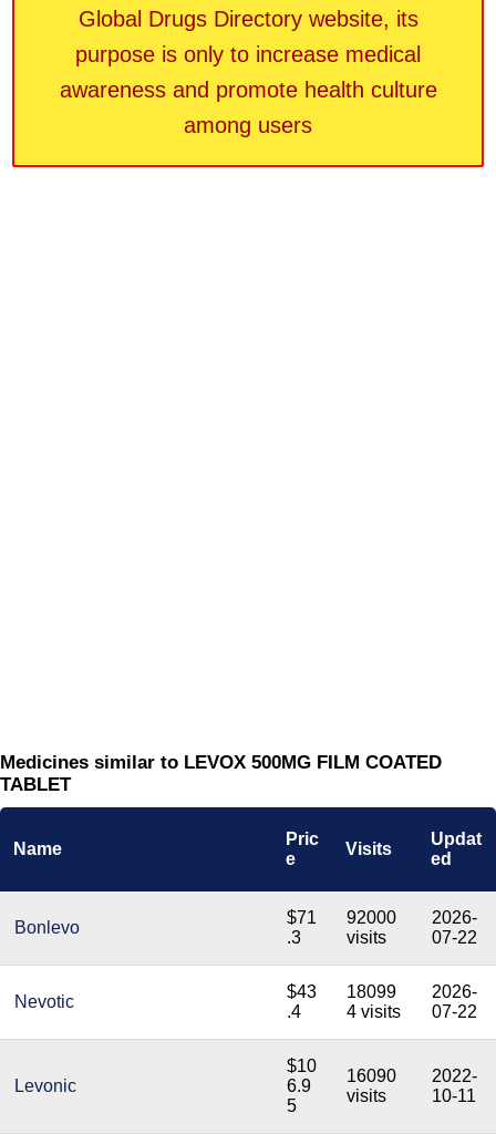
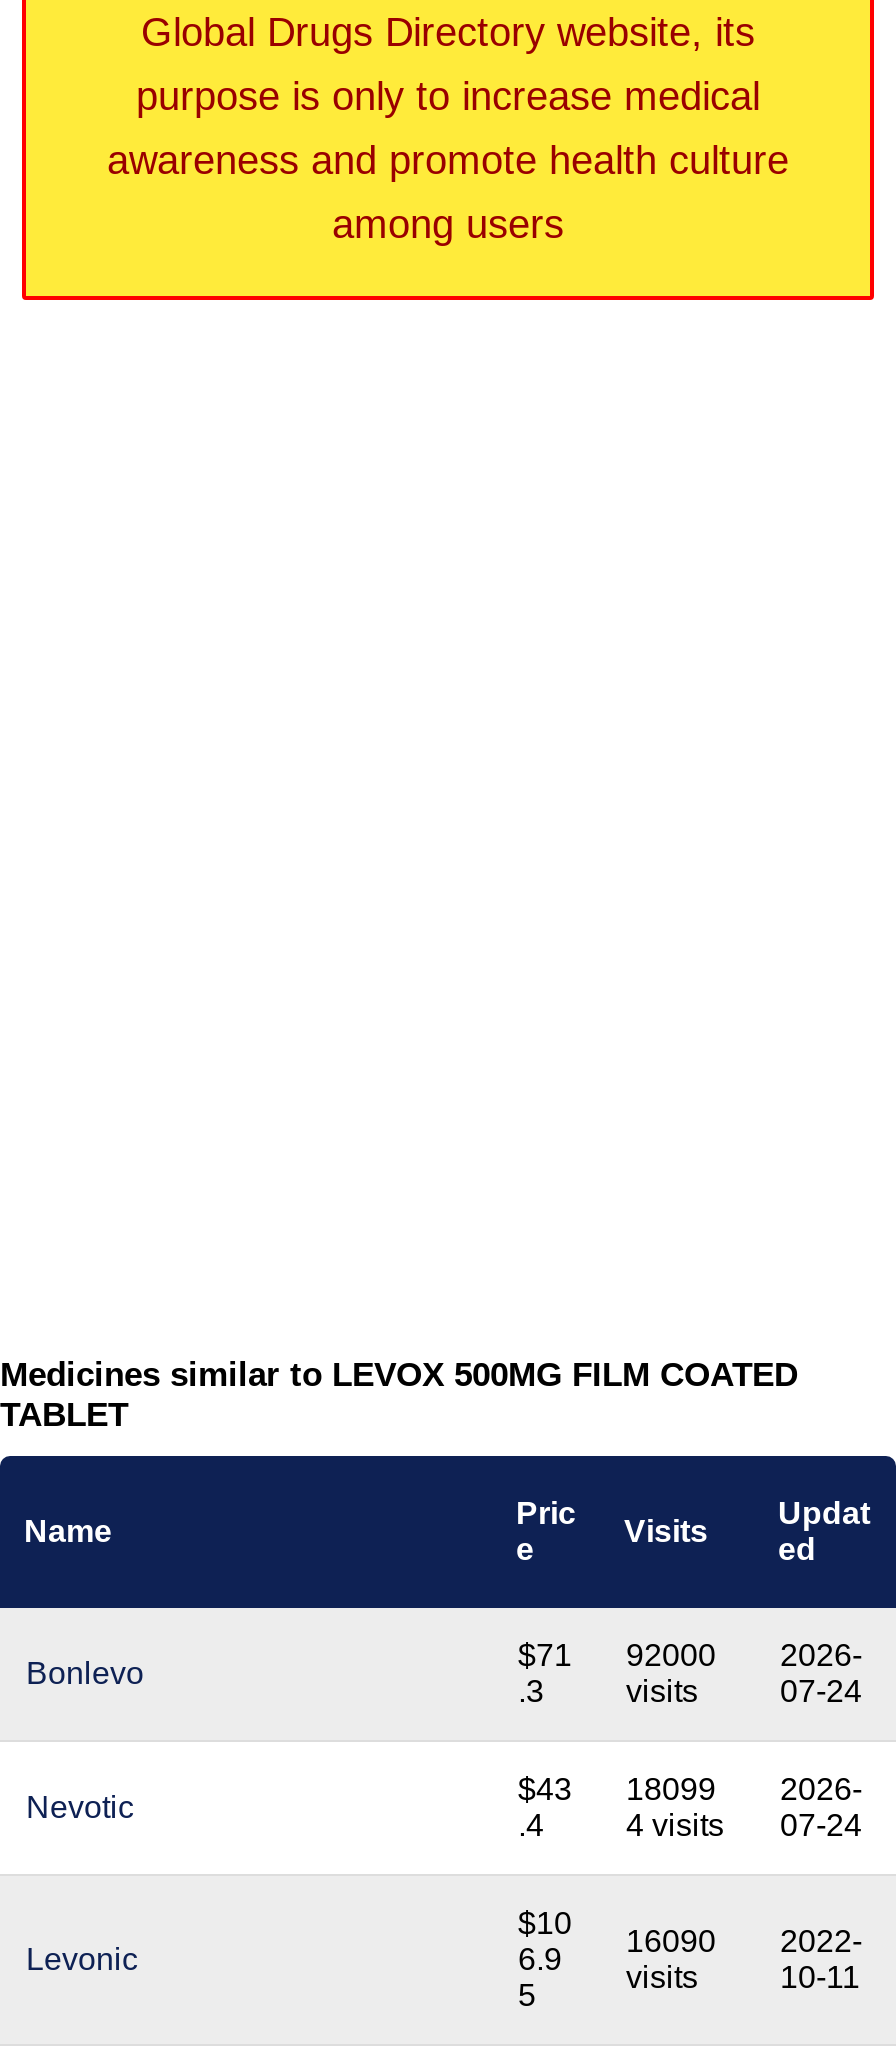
- 07-22
+ 07-24

- 4 visits 07-22
+ 4 visits 07-24
